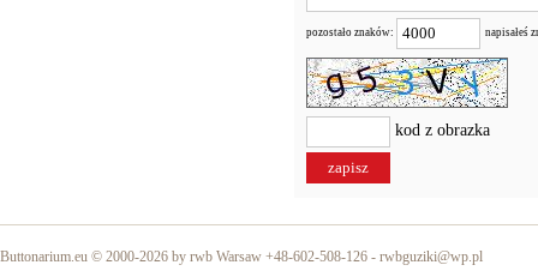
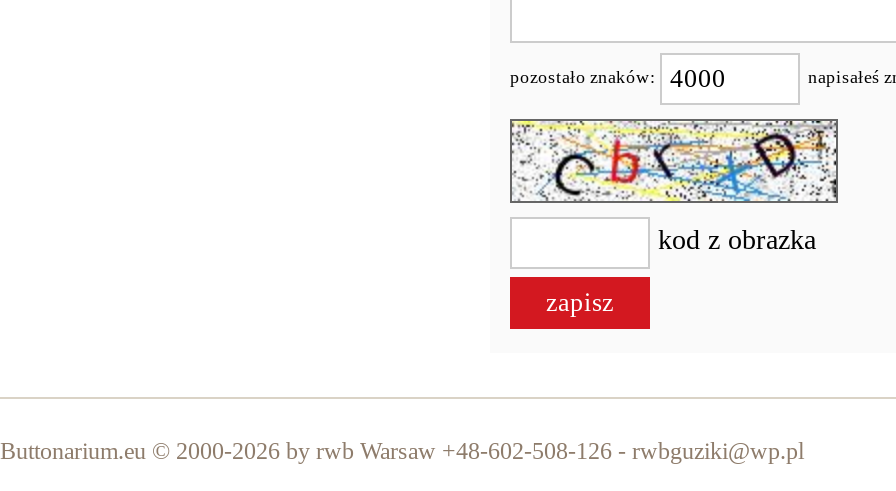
- [image]
+ [image]
